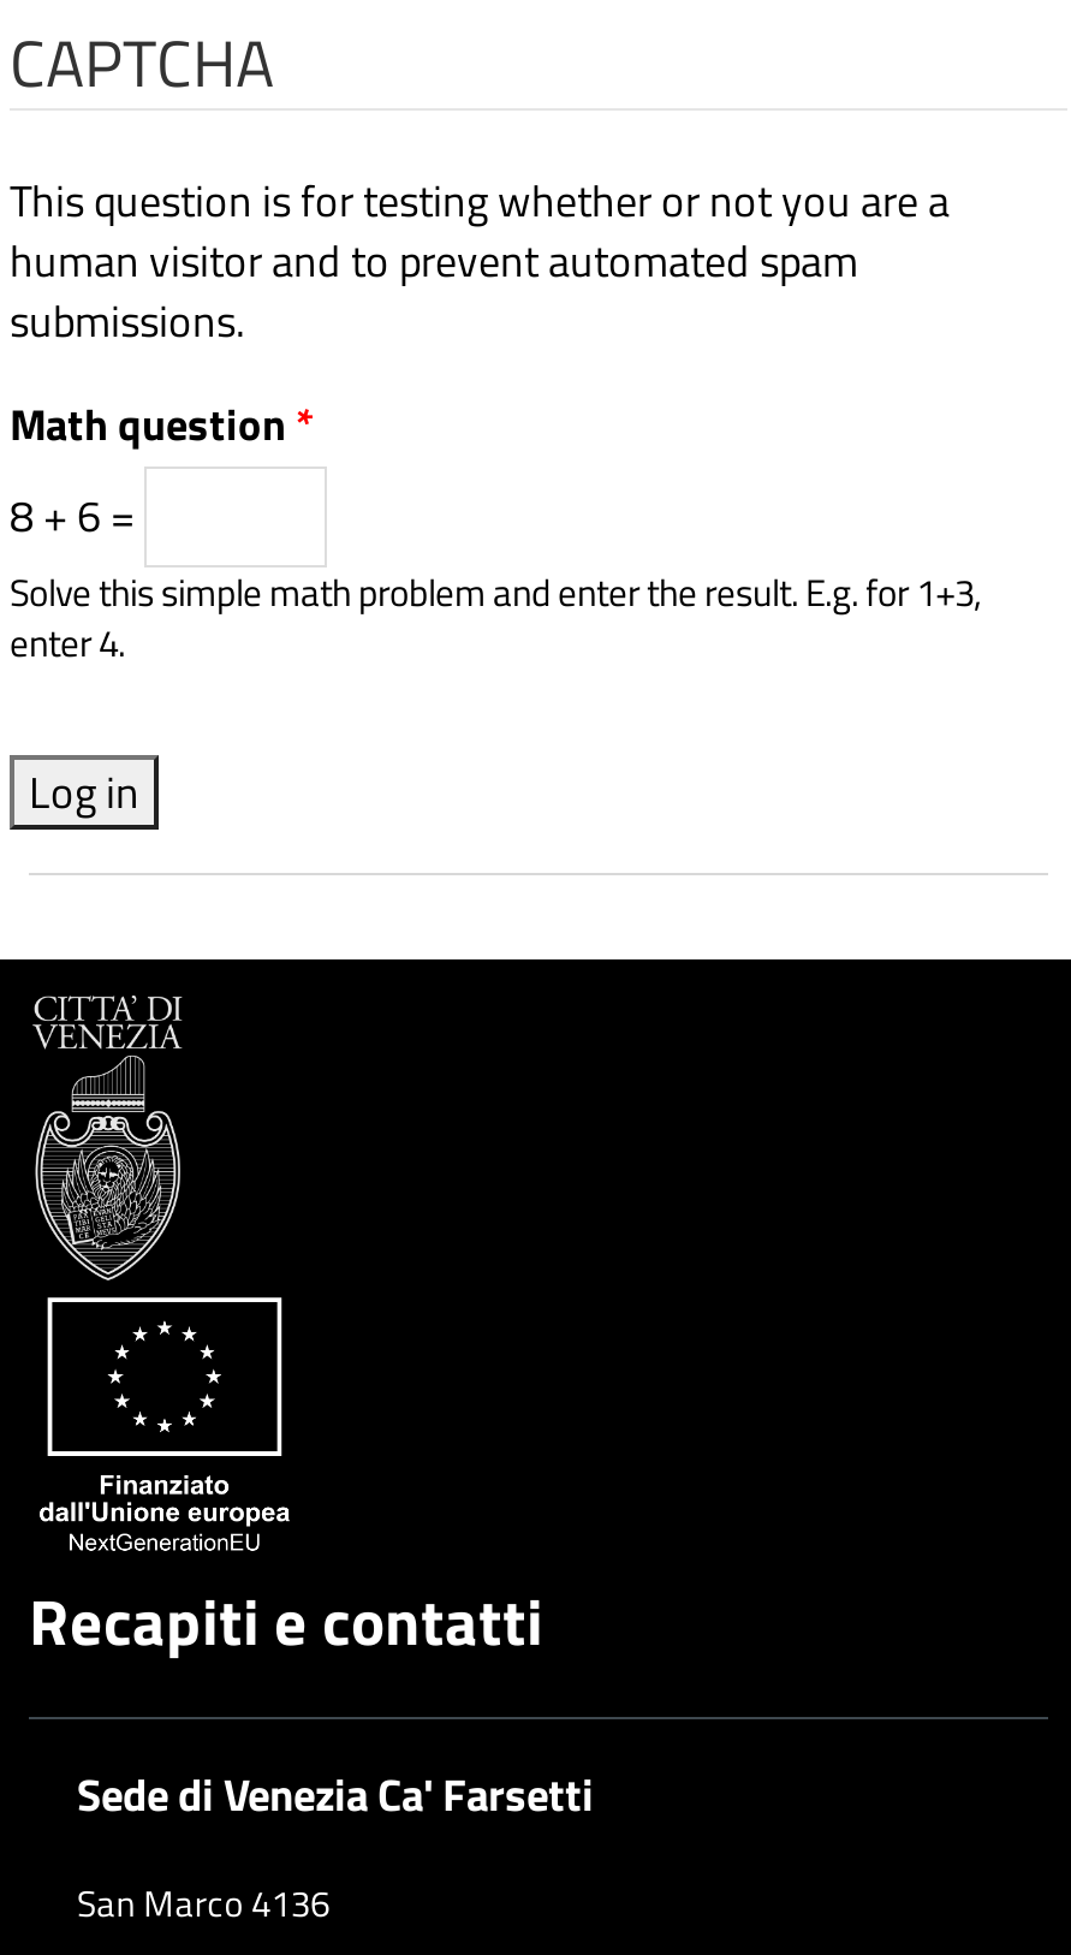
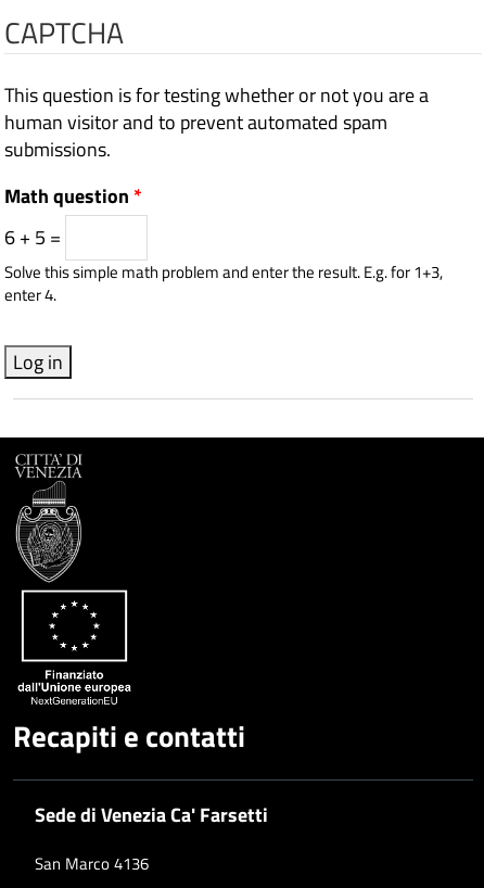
- 8 + 6 =
+ 6 + 5 =
